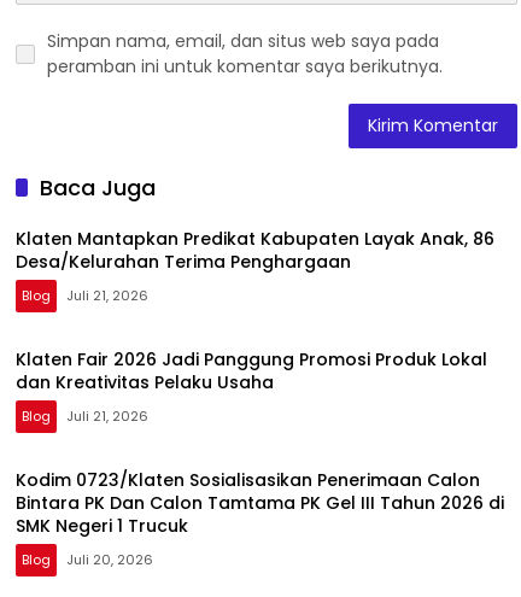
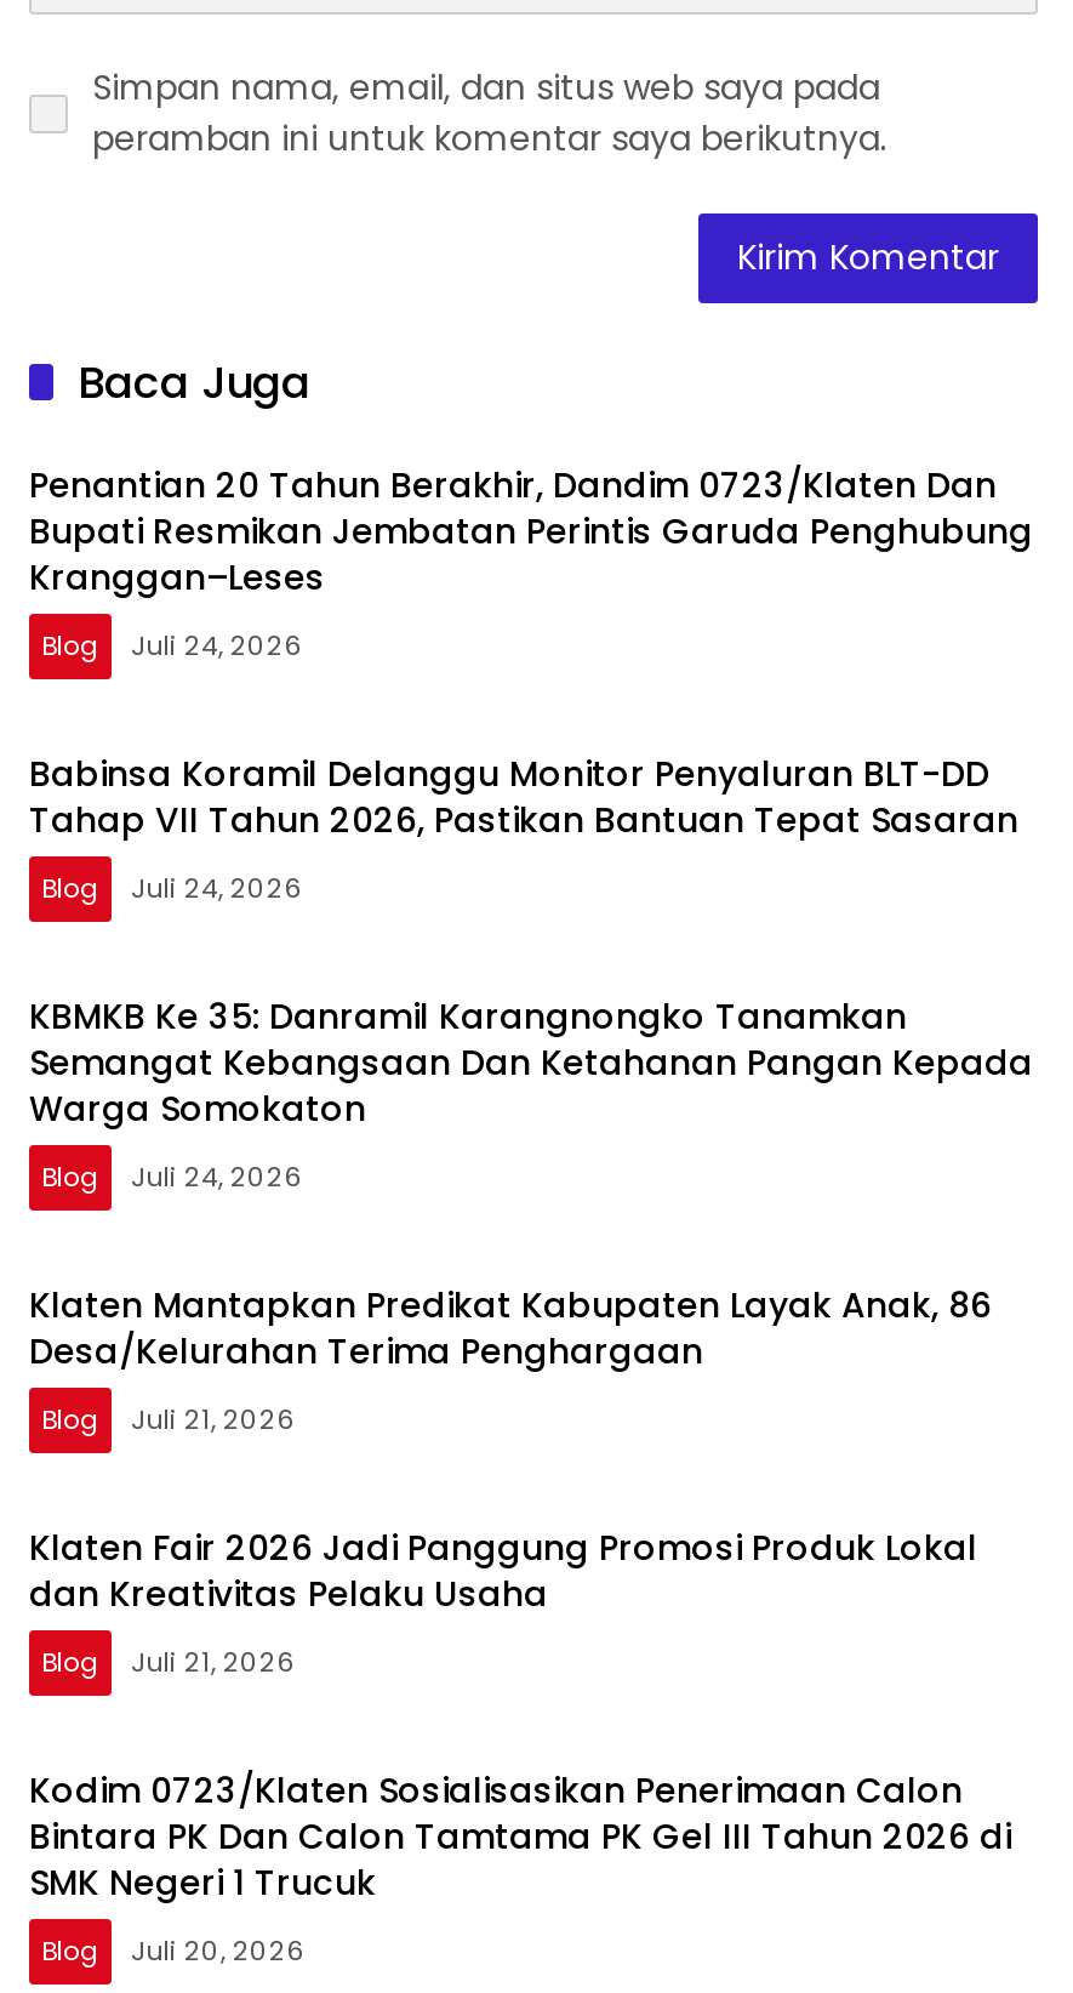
+ Penantian 20 Tahun Berakhir, Dandim 0723/Klaten Dan
+ Bupati Resmikan Jembatan Perintis Garuda Penghubung
+ Kranggan–Leses
+ Blog
+ Juli 24, 2026
+ Babinsa Koramil Delanggu Monitor Penyaluran BLT-DD
+ Tahap VII Tahun 2026, Pastikan Bantuan Tepat Sasaran
+ Blog
+ Juli 24, 2026
+ KBMKB Ke 35: Danramil Karangnongko Tanamkan
+ Semangat Kebangsaan Dan Ketahanan Pangan Kepada
+ Warga Somokaton
+ Blog
+ Juli 24, 2026
